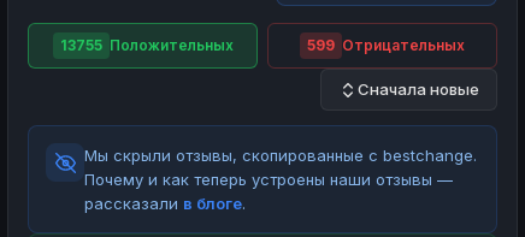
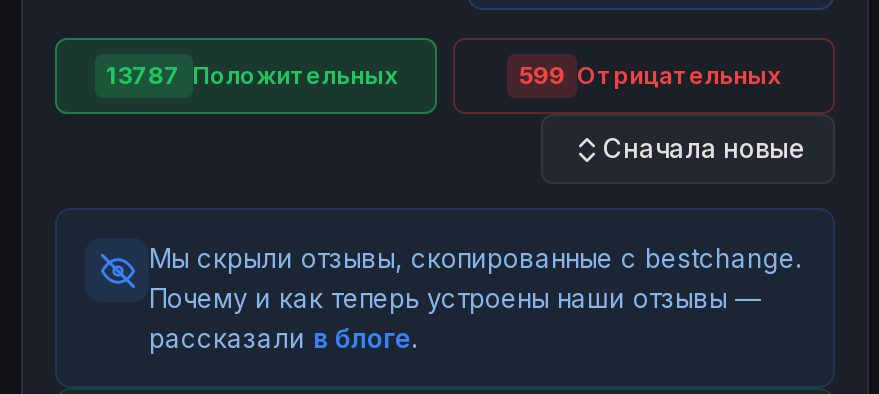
- 13755 Положительных
+ 13787 Положительных
